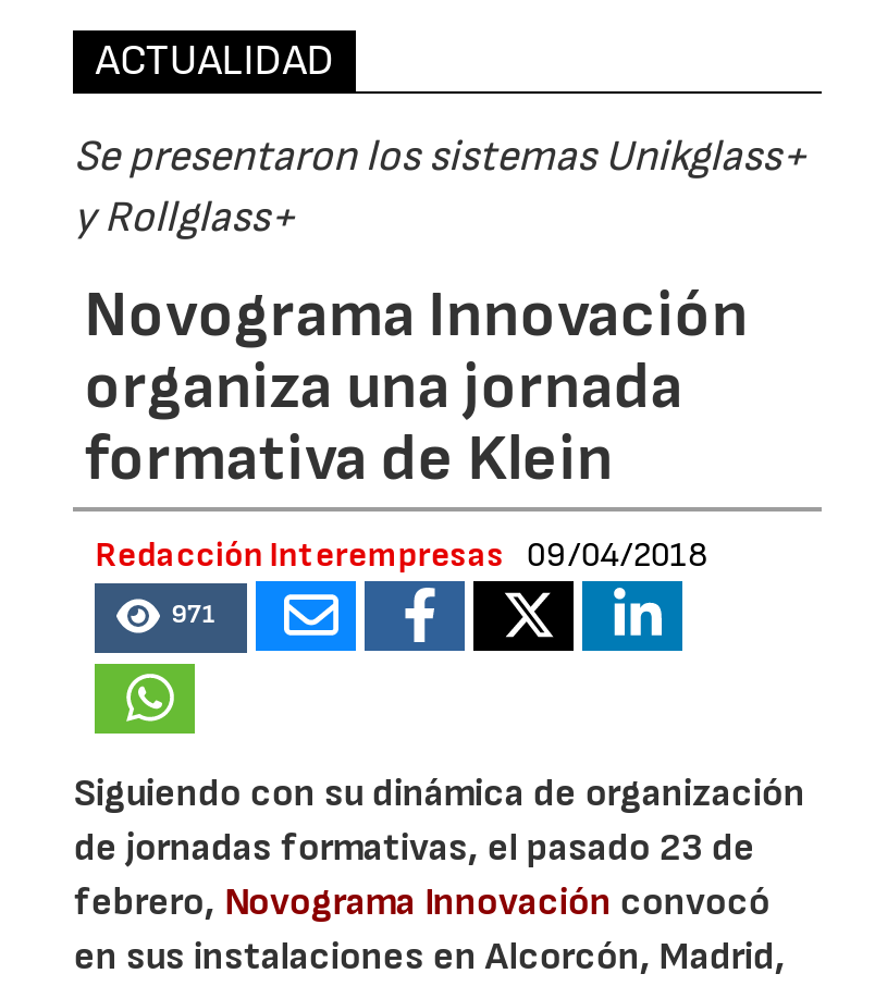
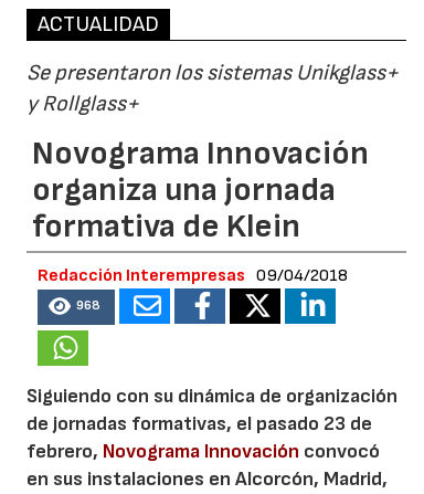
- 971
+ 968
